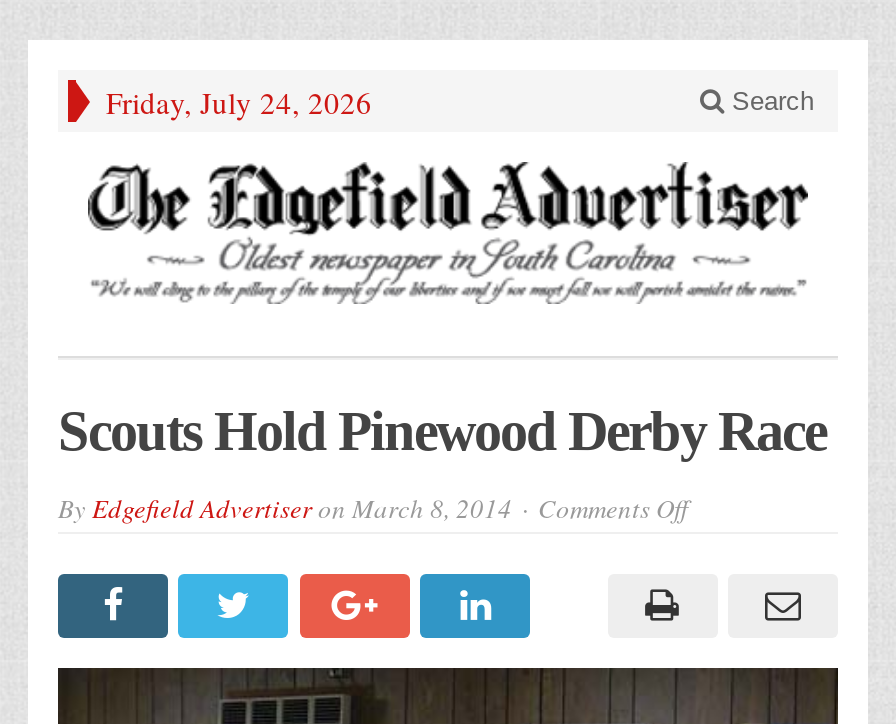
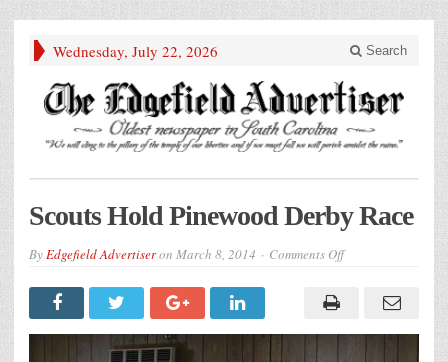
- Friday, July 24, 2026
+ Wednesday, July 22, 2026
